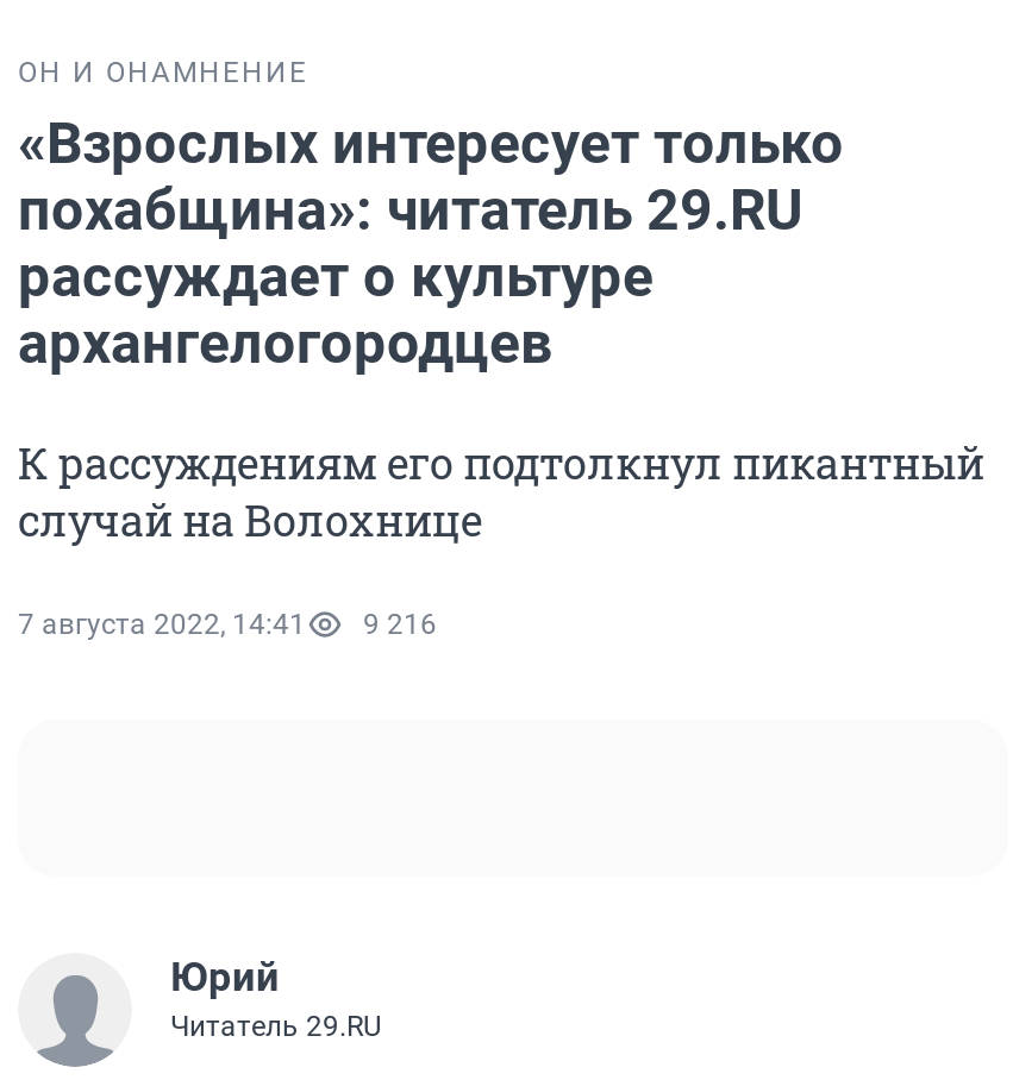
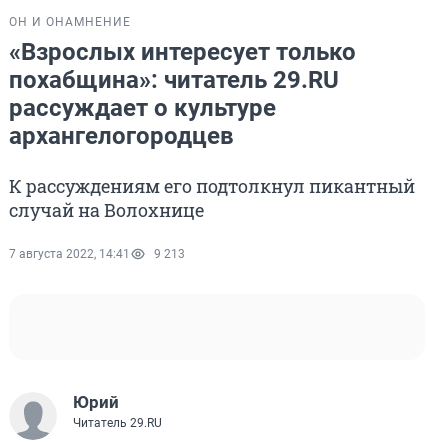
- 7 августа 2022, 14:41 9 216
+ 7 августа 2022, 14:41 9 213
